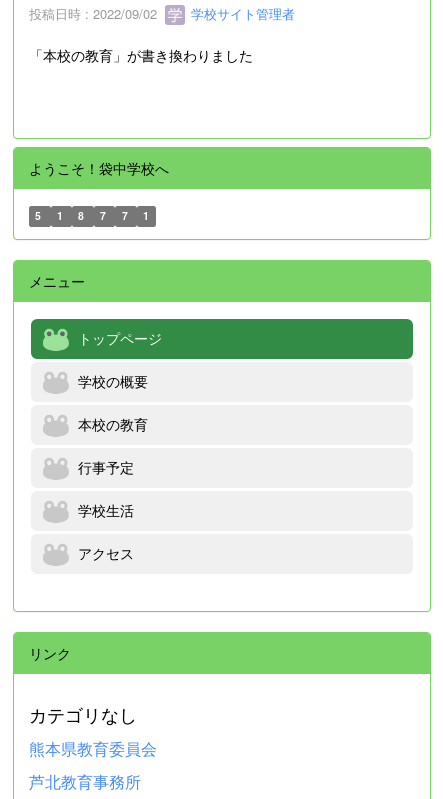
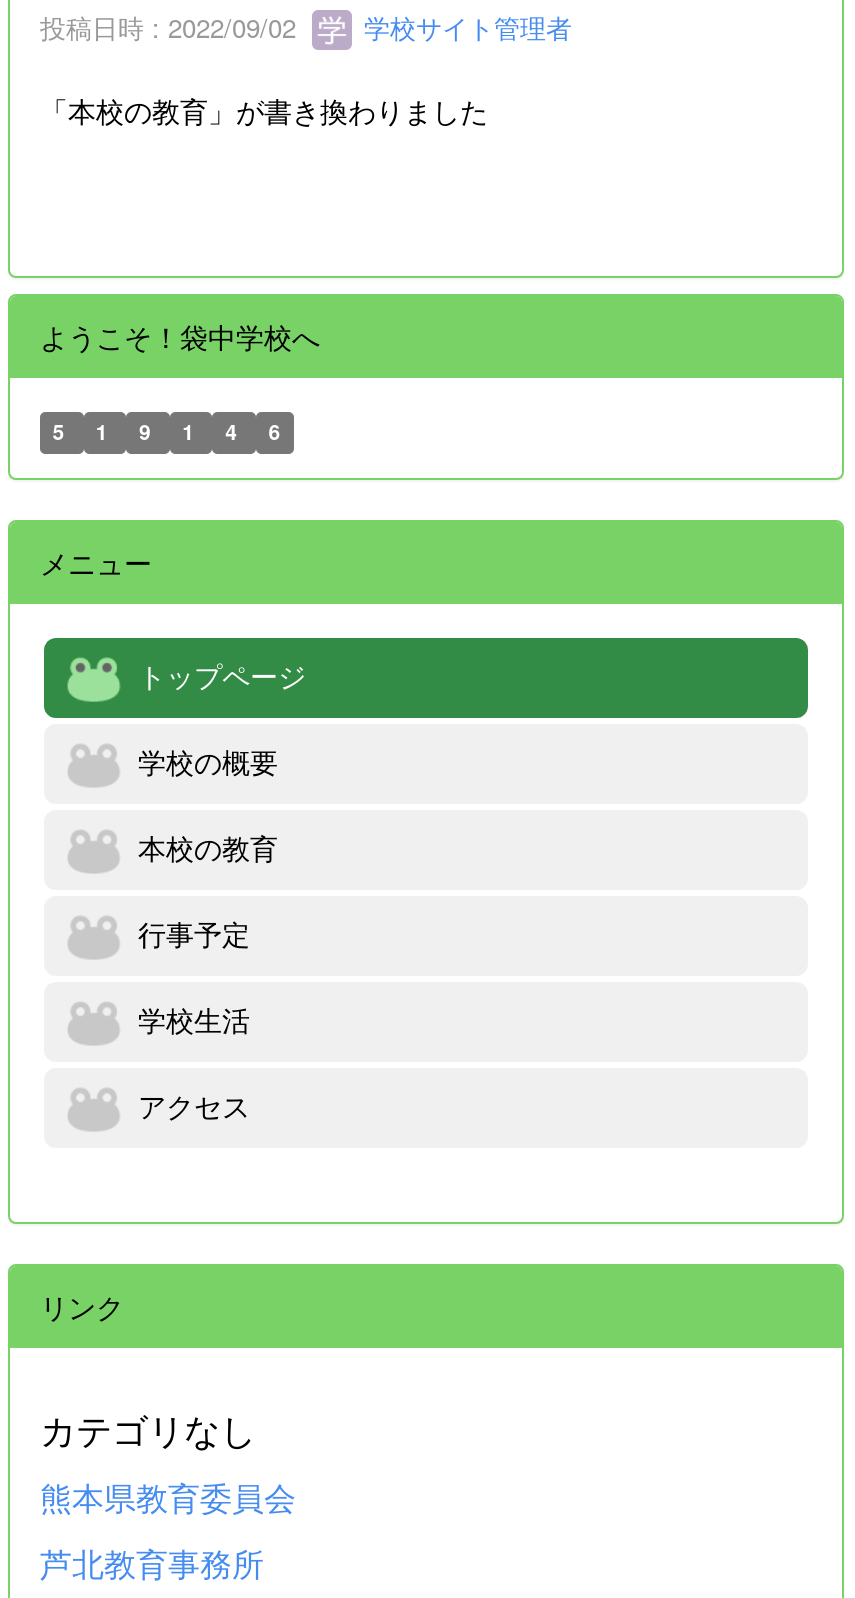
- 8
- 7
- 7
+ 9

+ 4
+ 6
